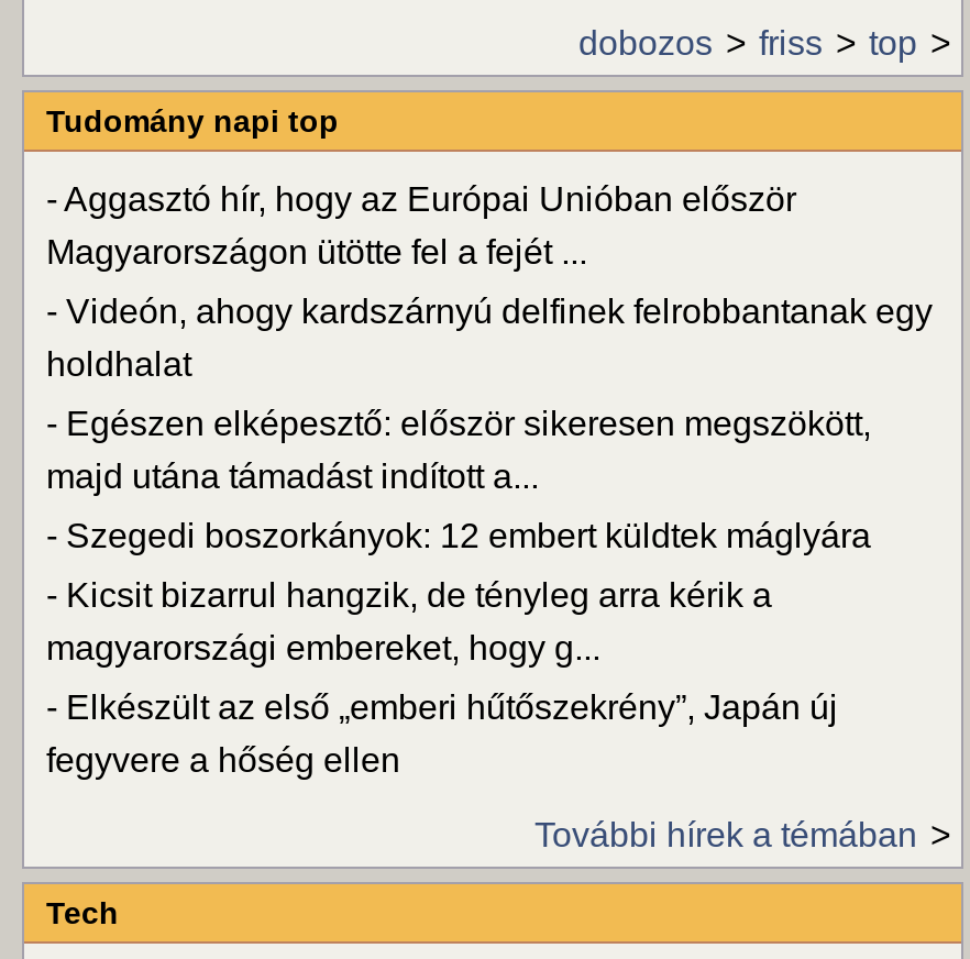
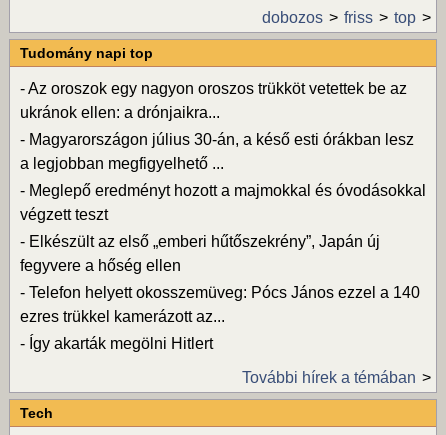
- - Aggasztó hír, hogy az Európai Unióban először
- Magyarországon ütötte fel a fejét ...
- - Videón, ahogy kardszárnyú delfinek felrobbantanak egy
- holdhalat
- - Egészen elképesztő: először sikeresen megszökött,
- majd utána támadást indított a...
- - Szegedi boszorkányok: 12 embert küldtek máglyára
- - Kicsit bizarrul hangzik, de tényleg arra kérik a
- magyarországi embereket, hogy g...
+ - Az oroszok egy nagyon oroszos trükköt vetettek be az
+ ukránok ellen: a drónjaikra...
+ - Magyarországon július 30-án, a késő esti órákban lesz
+ a legjobban megfigyelhető ...
+ - Meglepő eredményt hozott a majmokkal és óvodásokkal
+ végzett teszt

moved up: - Elkészült az első „emberi hűtőszekrény”, Japán új | fegyvere a hőség ellen

+ - Telefon helyett okosszemüveg: Pócs János ezzel a 140
+ ezres trükkel kamerázott az...
+ - Így akarták megölni Hitlert
